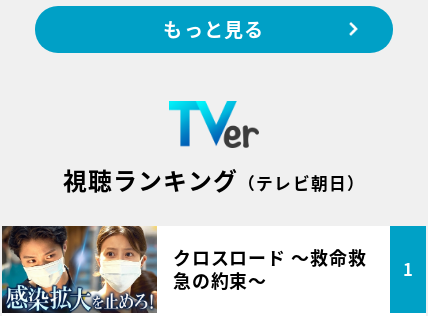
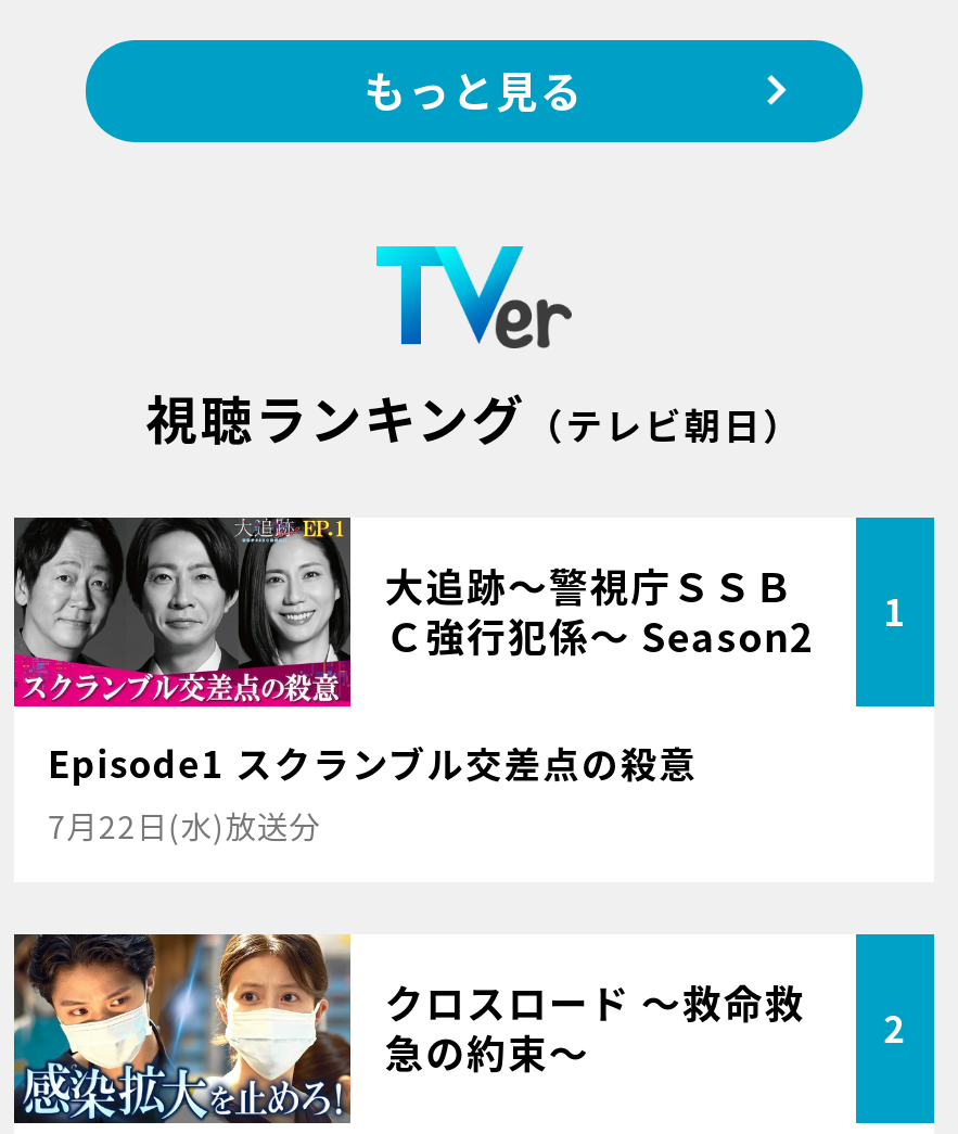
+ [image]
+ 大追跡～警視庁ＳＳＢ
+ Ｃ強行犯係～ Season2
+ 1
+ Episode1 スクランブル交差点の殺意
+ 7月22日(水)放送分

- クロスロード ～救命救 1
+ クロスロード ～救命救 2
